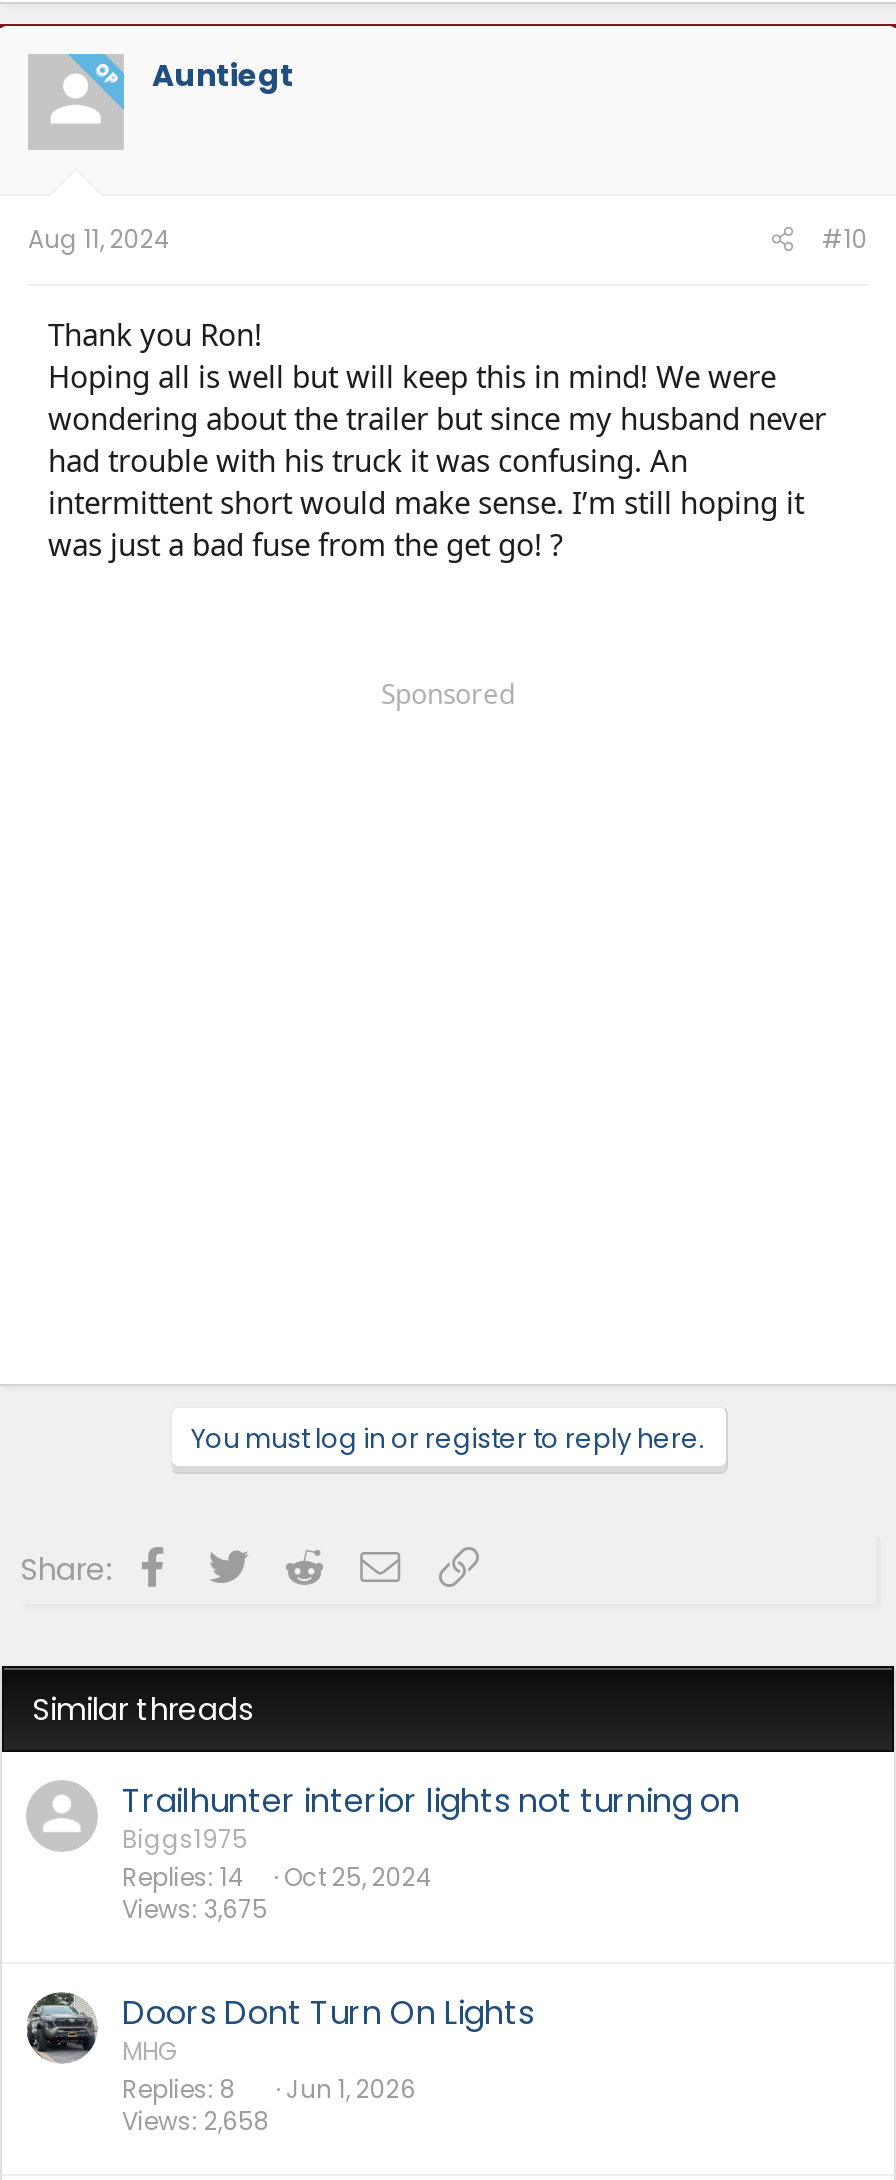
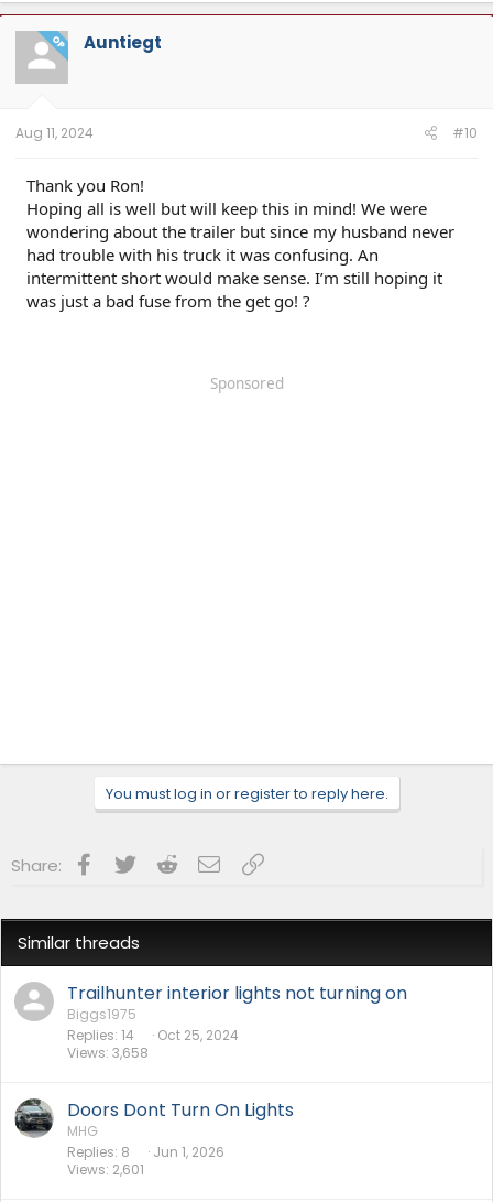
- Views 3,675
+ Views 3,658

- Views 2,658
+ Views 2,601
